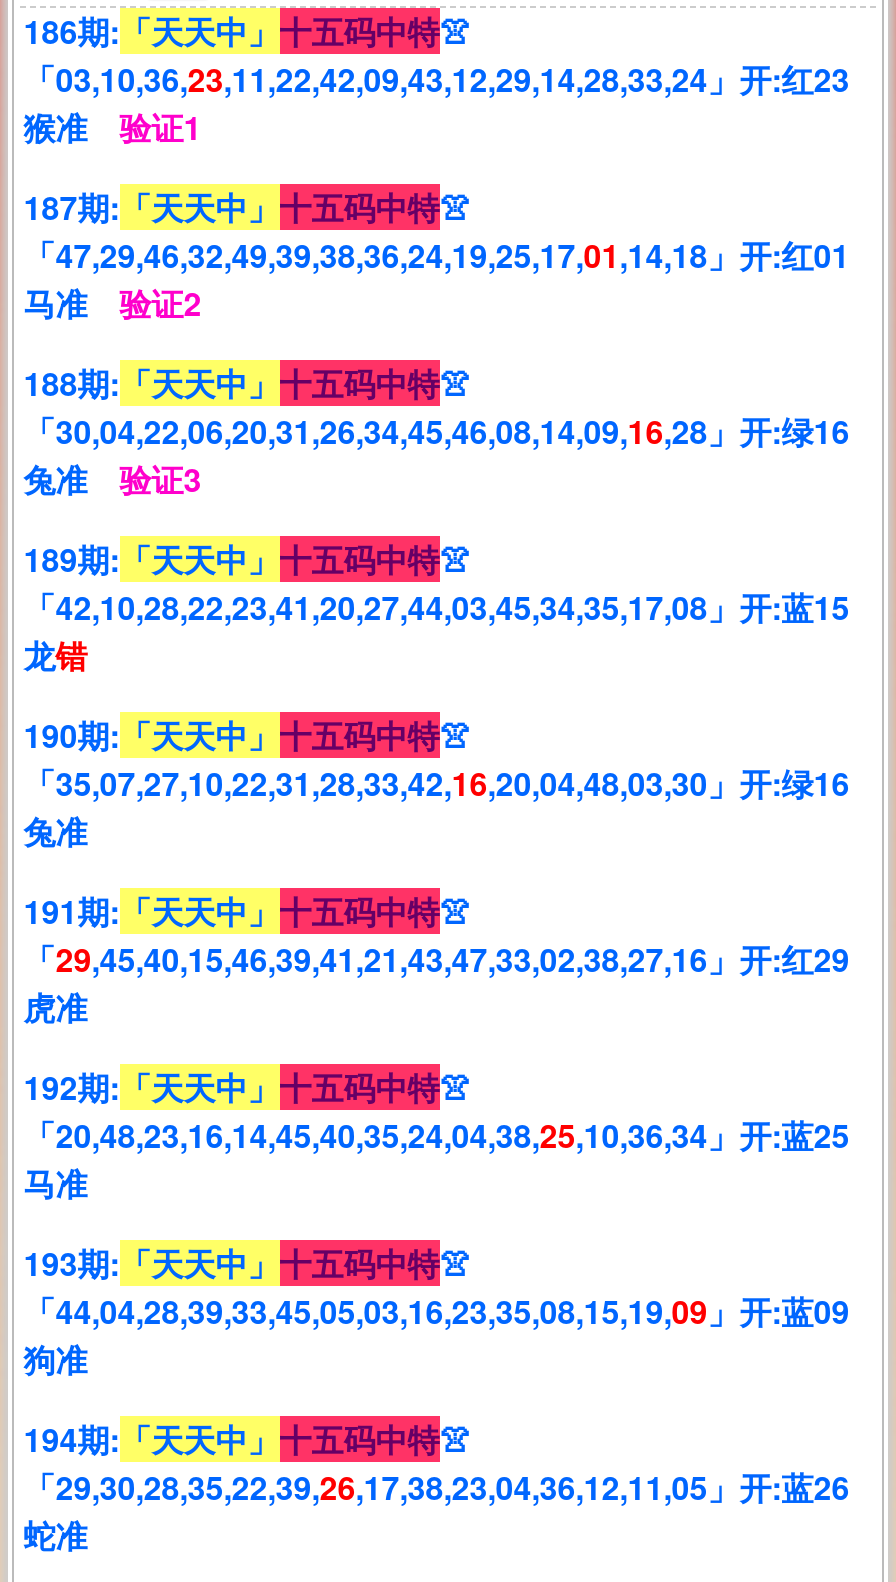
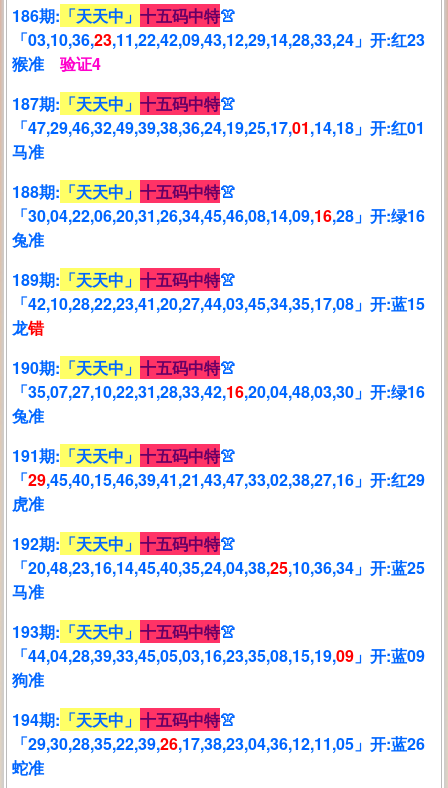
- 猴准验证1
+ 猴准验证4

- 马准验证2
+ 马准

- 兔准验证3
+ 兔准
